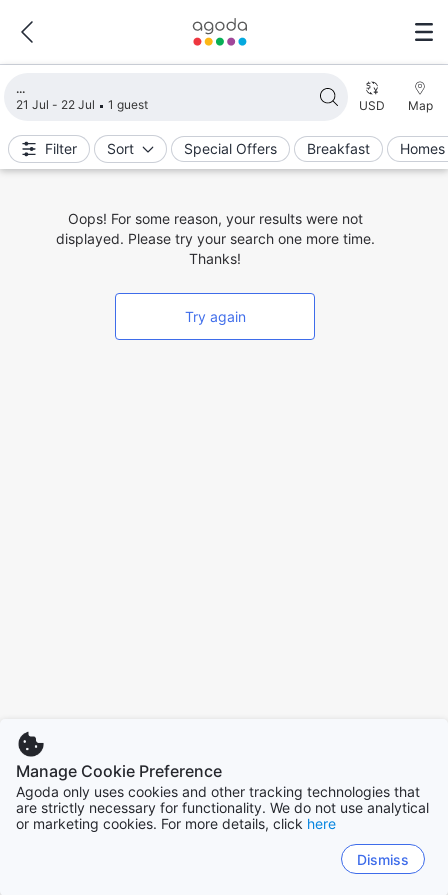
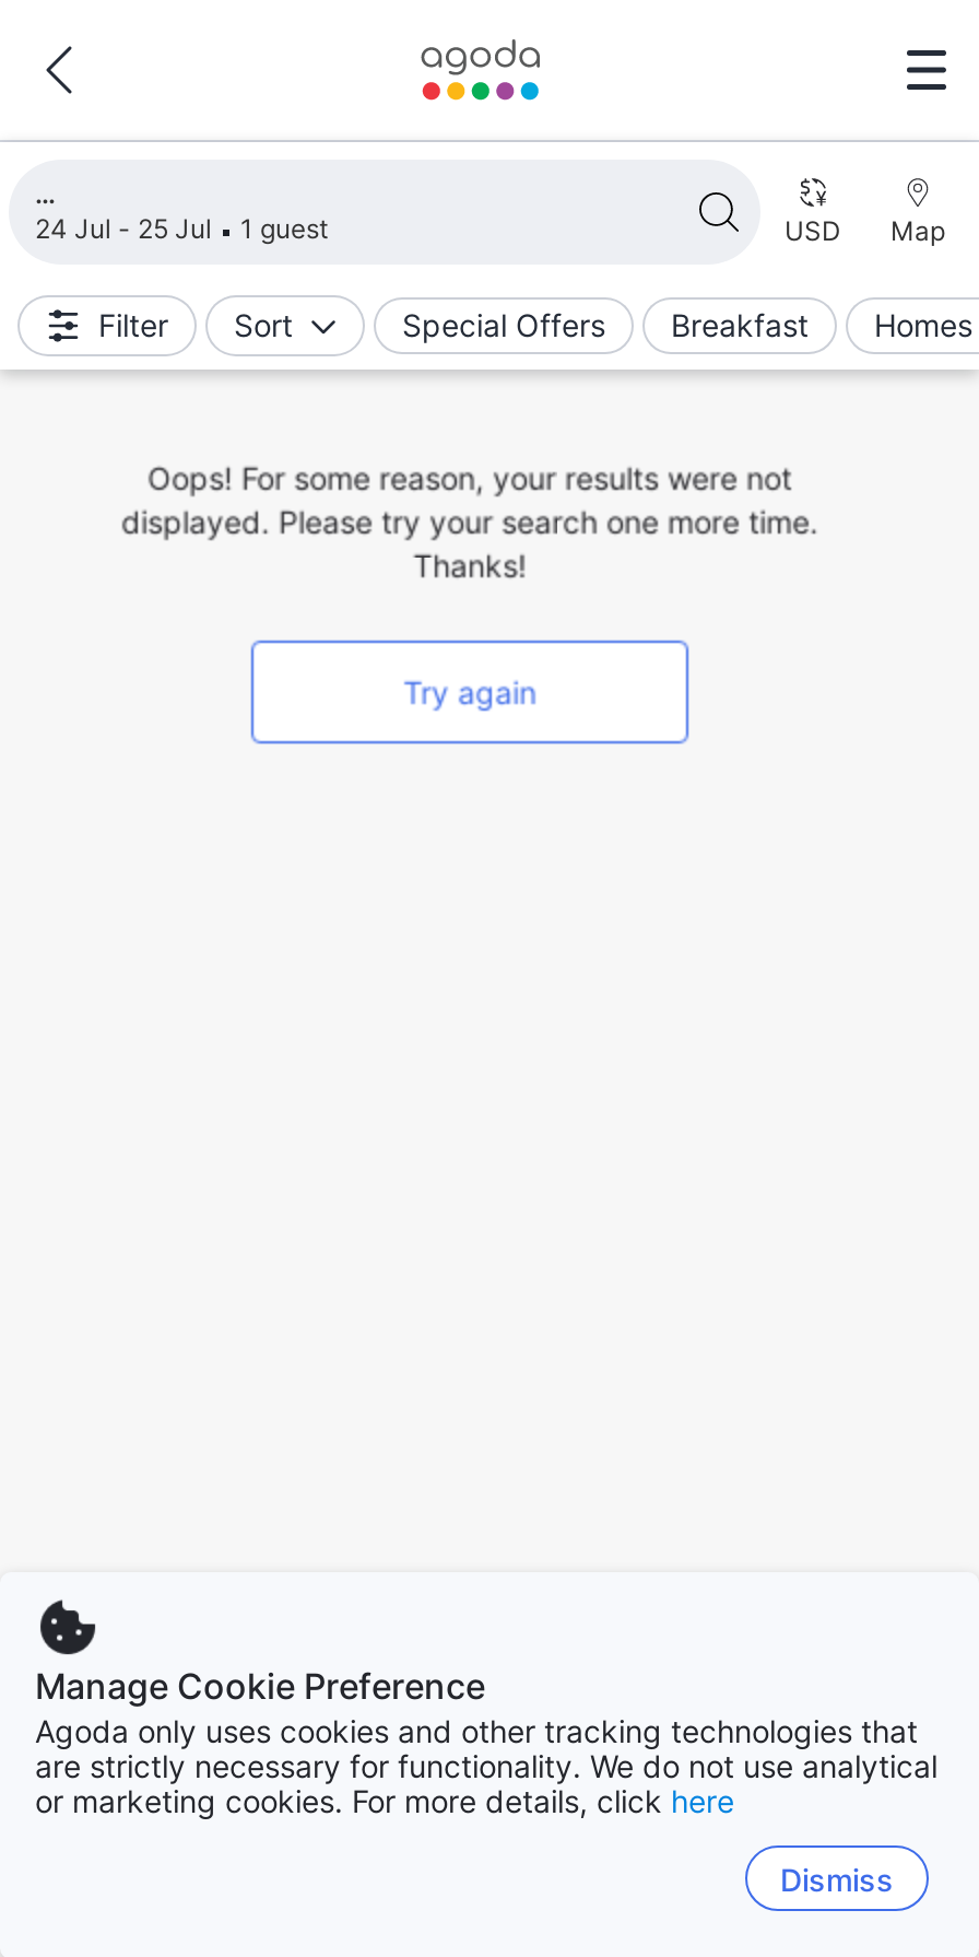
- 21 Jul - 22 Jul 1 guest
+ 24 Jul - 25 Jul 1 guest
